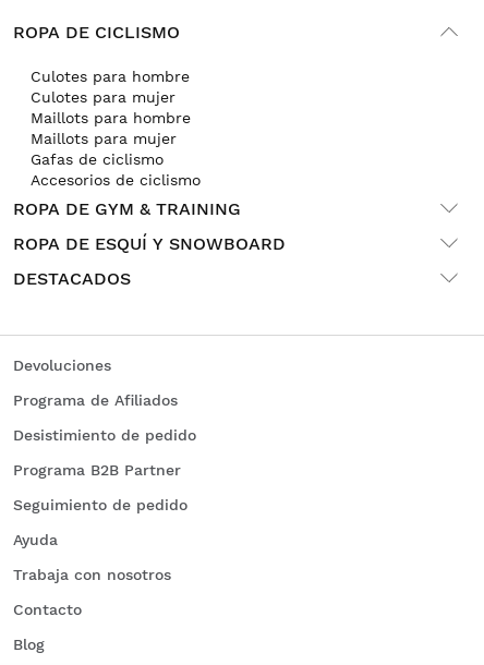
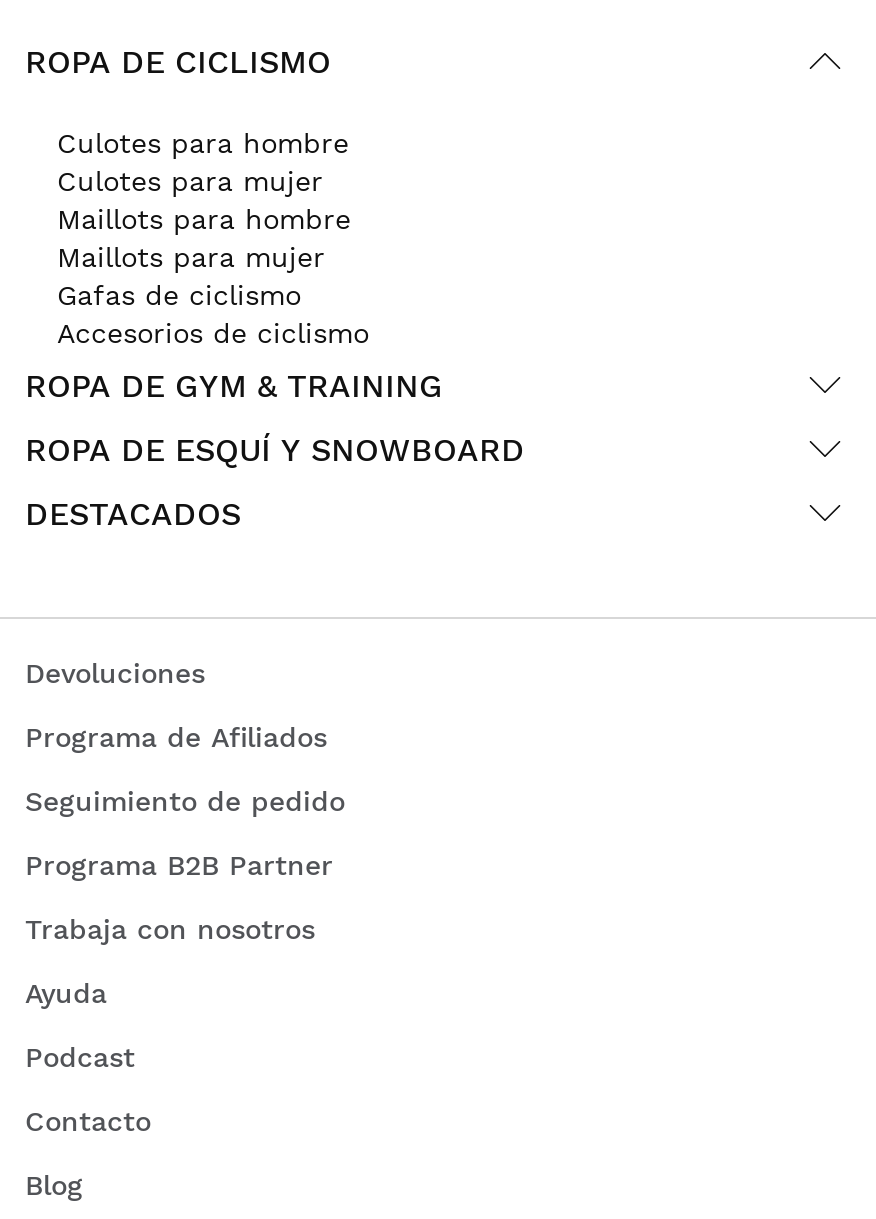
- Desistimiento de pedido

moved up: Seguimiento de pedido

+ Podcast

moved up: Trabaja con nosotros
